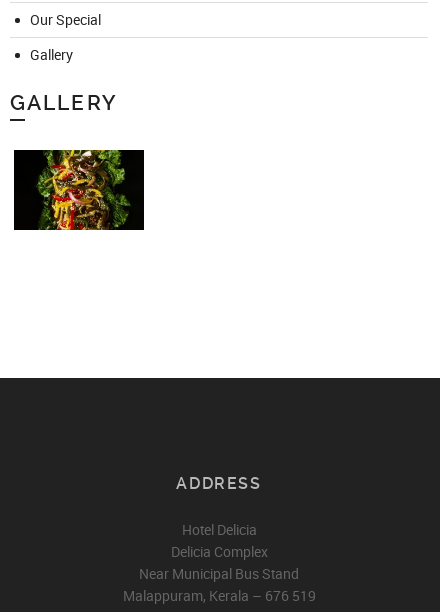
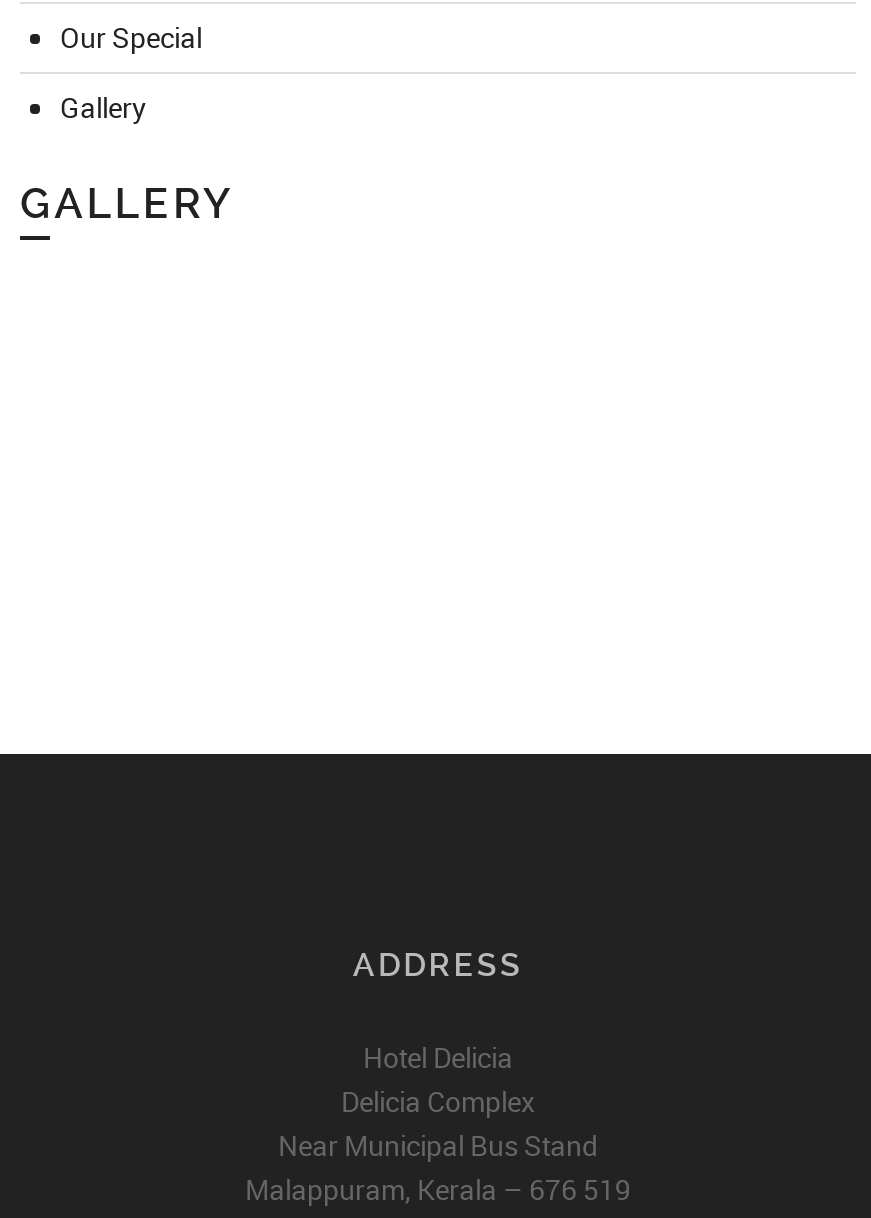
- [image]
